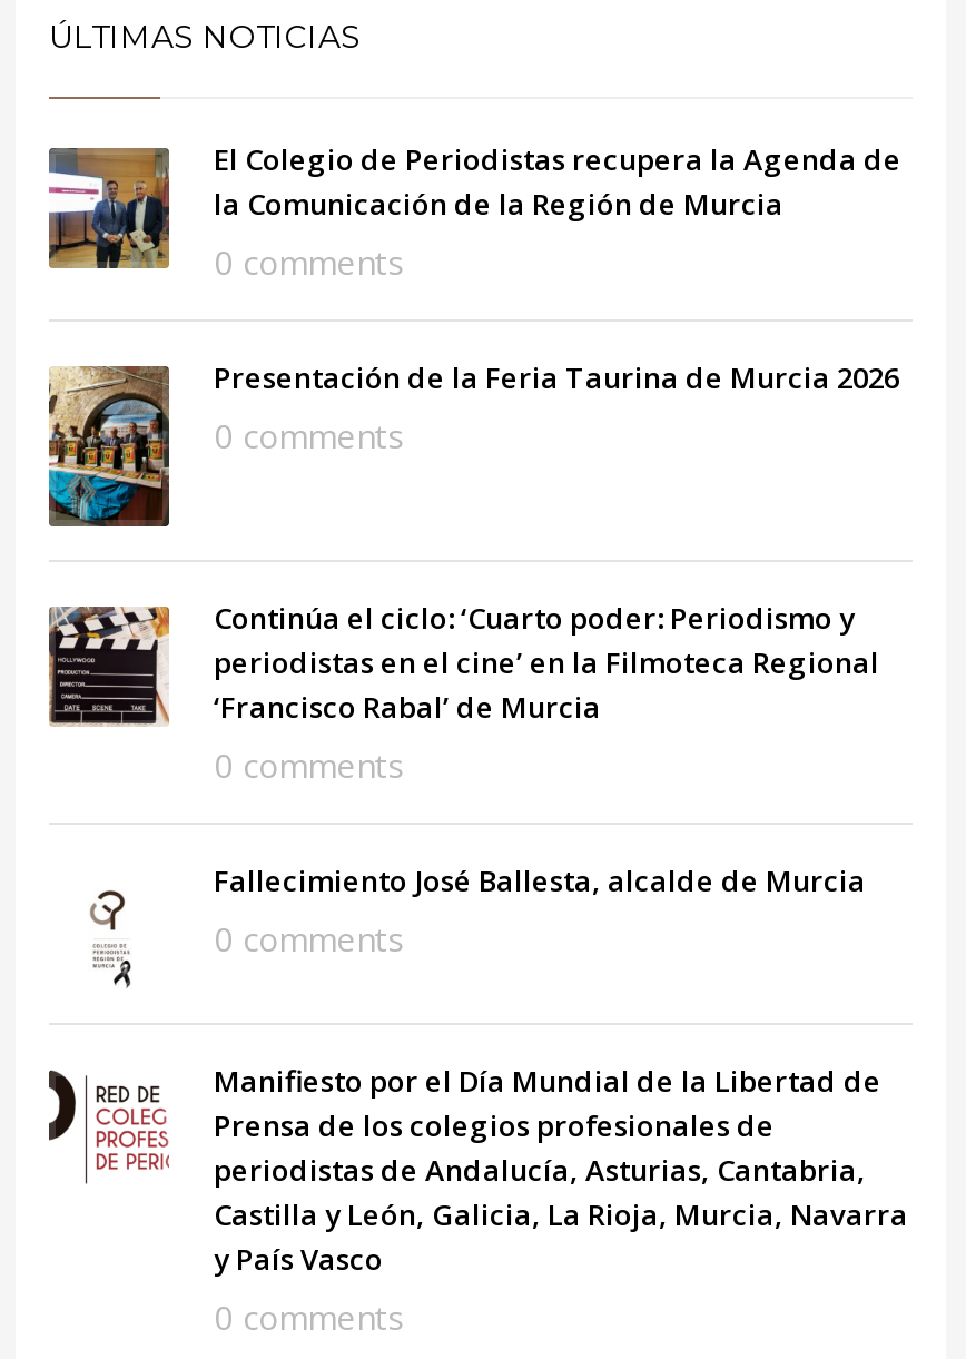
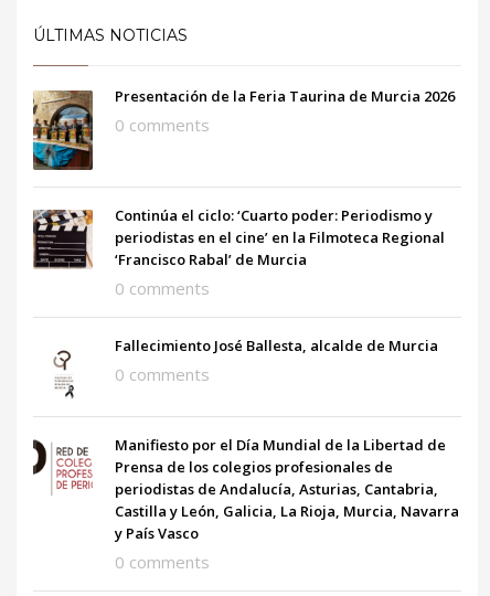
- [image]
- El Colegio de Periodistas recupera la Agenda de
- la Comunicación de la Región de Murcia
- 0 comments
